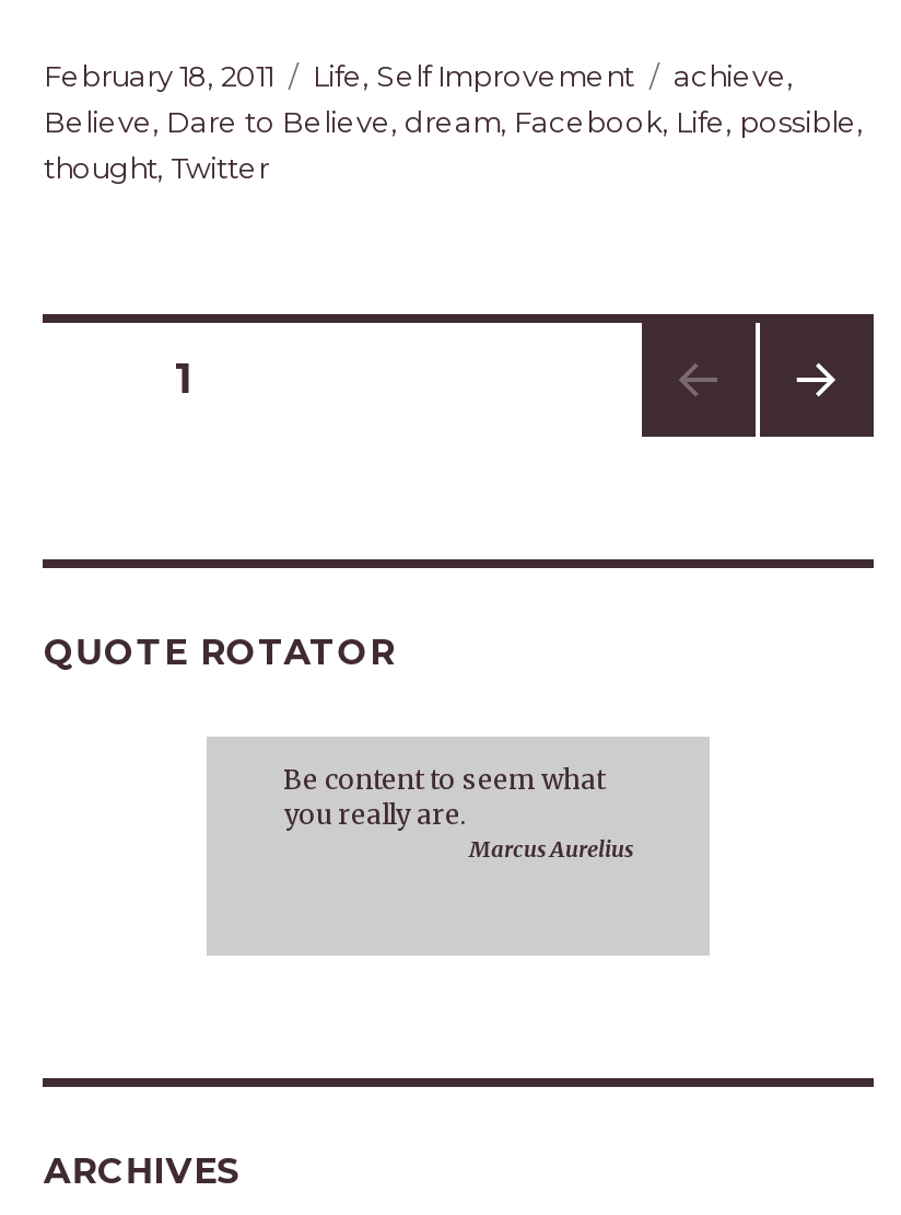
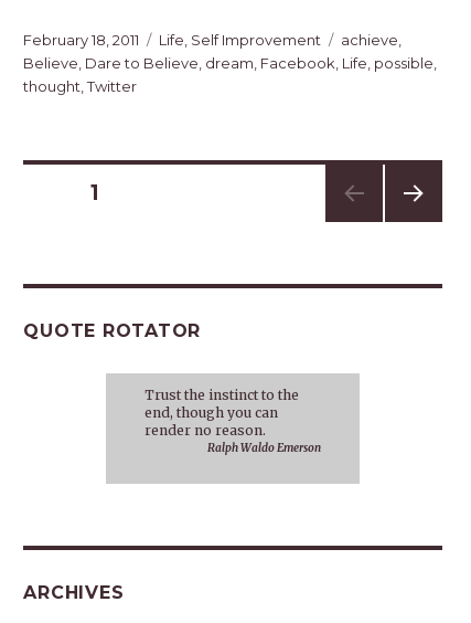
- Be content to seem what
- you really are.
- Marcus Aurelius
+ Trust the instinct to the
+ end, though you can
+ render no reason.
+ Ralph Waldo Emerson
